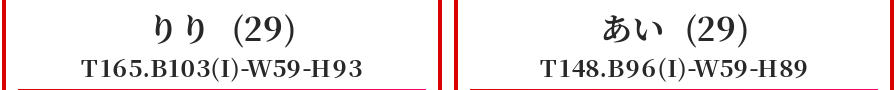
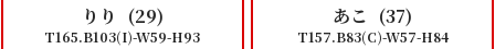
- あい (29)
- T148.B96(I)-W59-H89
+ あこ (37)
+ T157.B83(C)-W57-H84
